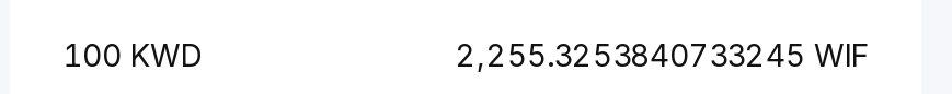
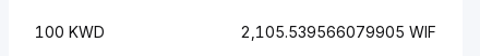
- 2,255.3253840733245 WIF
+ 2,105.539566079905 WIF
